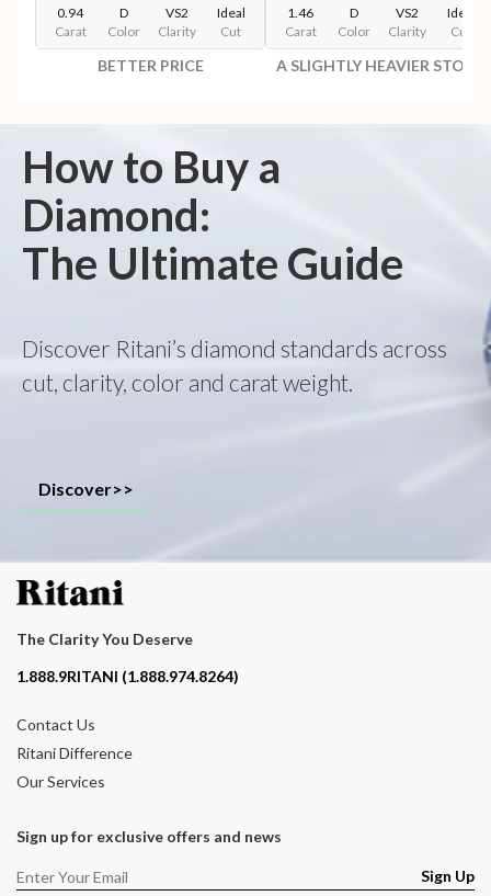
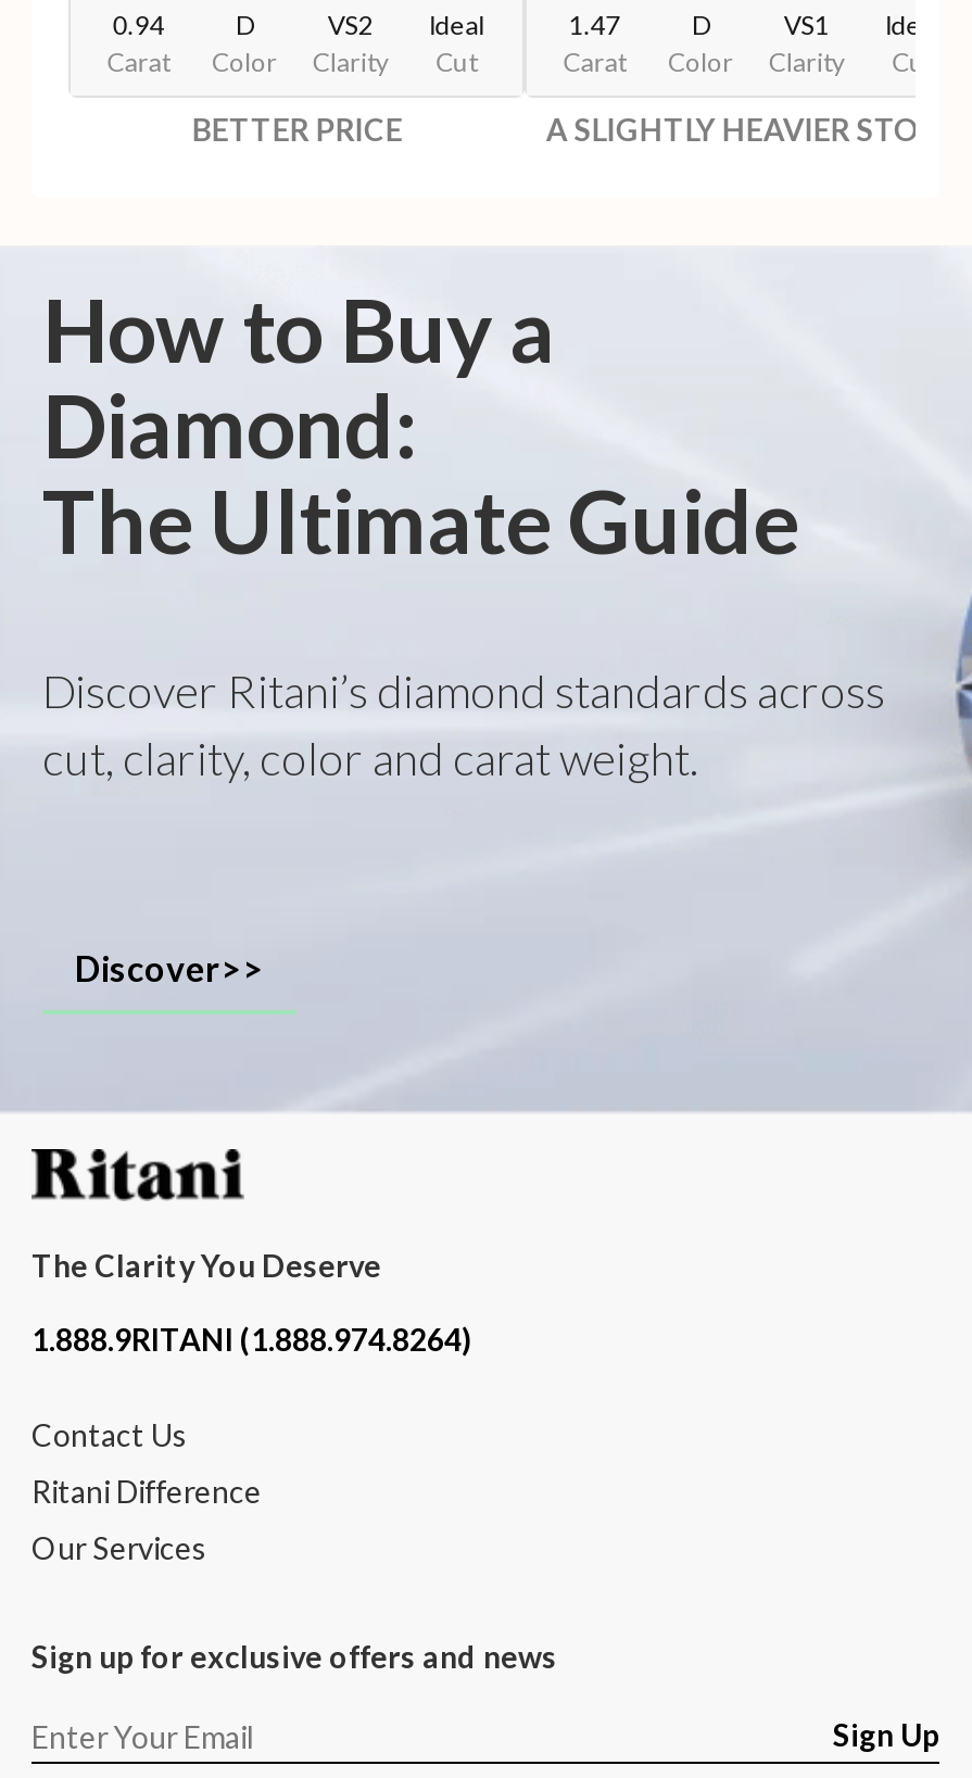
- 1.46
+ 1.47

- VS2
+ VS1
